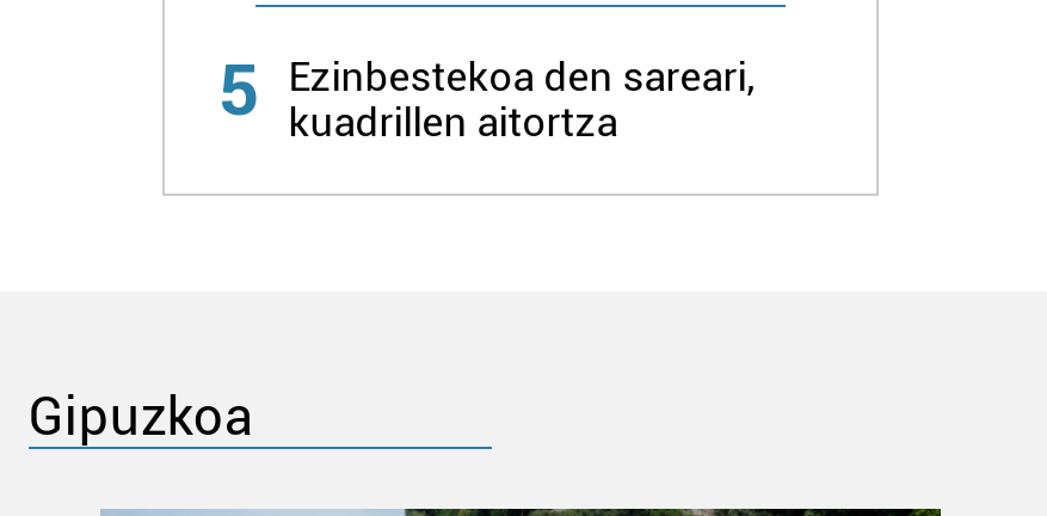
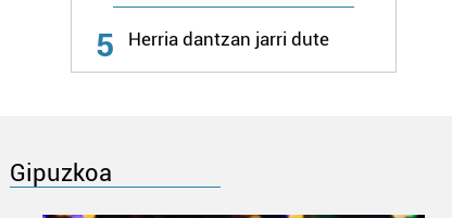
- Ezinbestekoa den sareari,
- kuadrillen aitortza
+ Herria dantzan jarri dute
